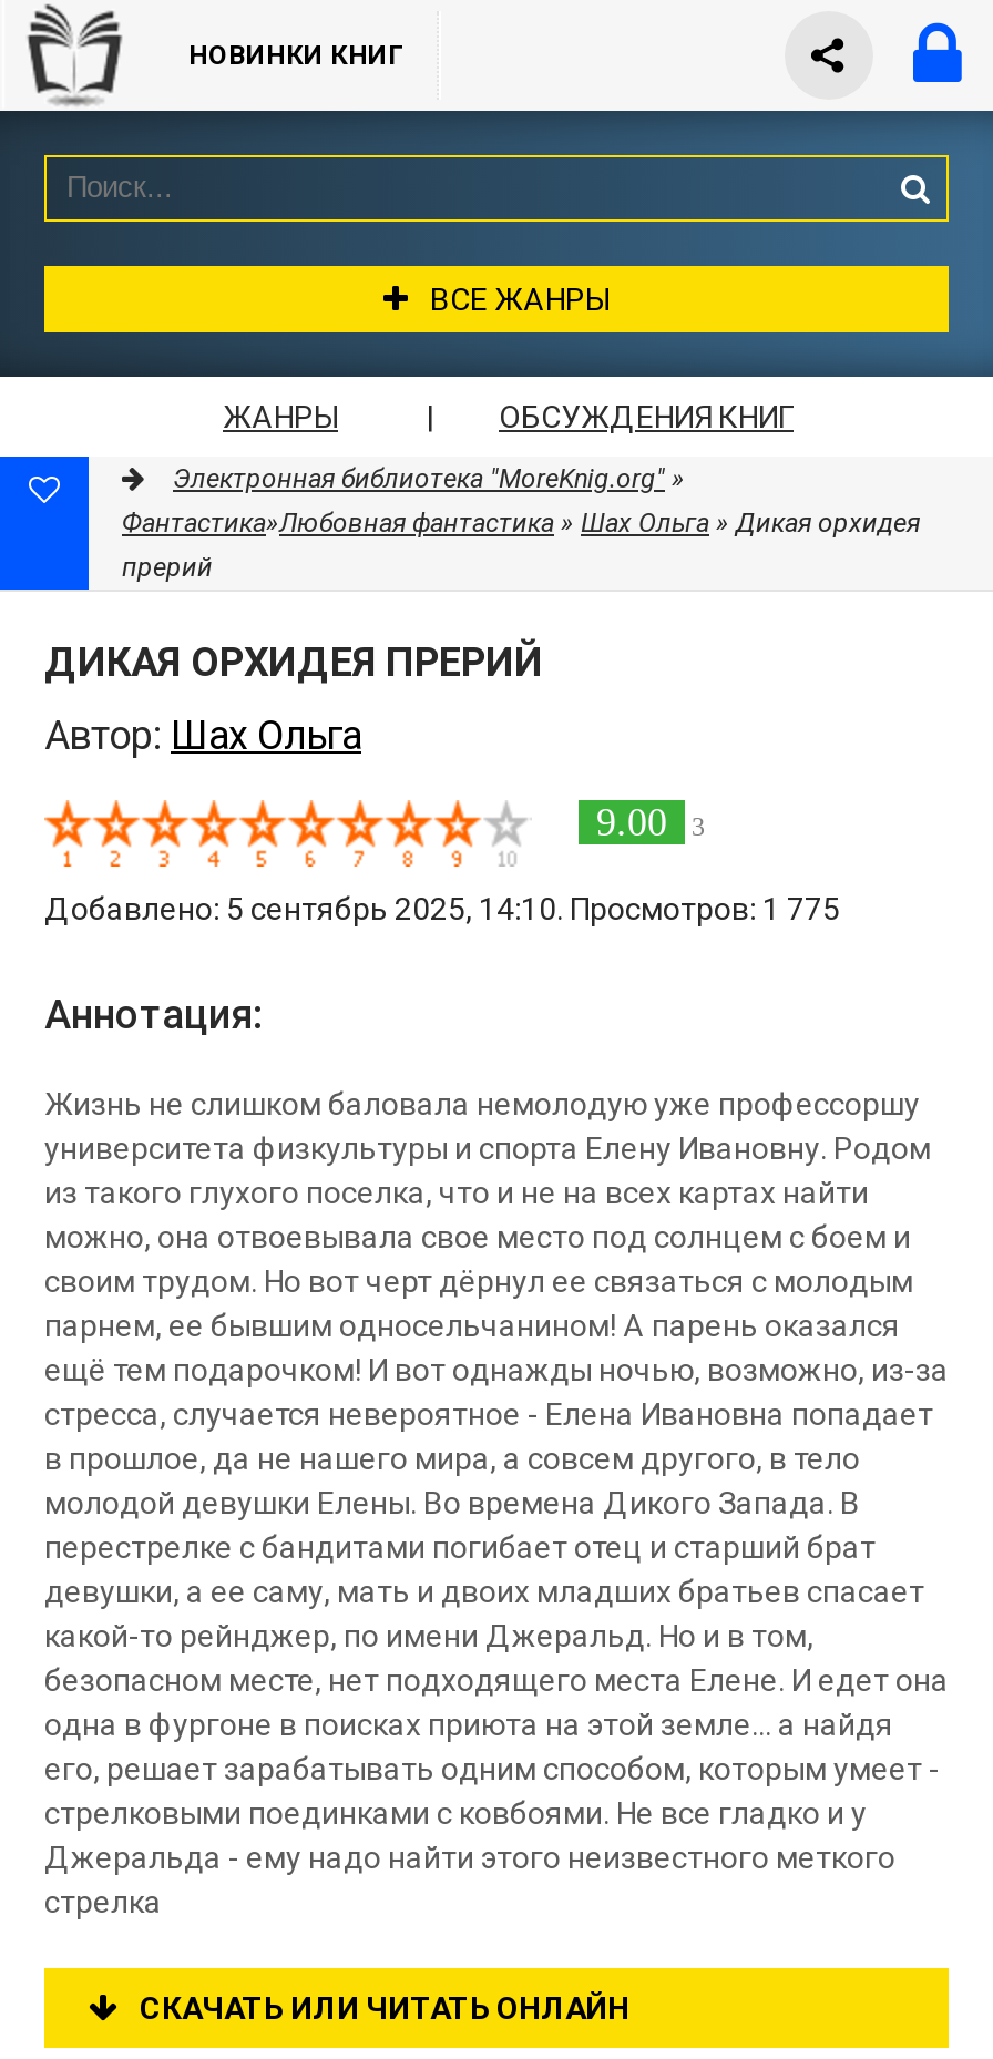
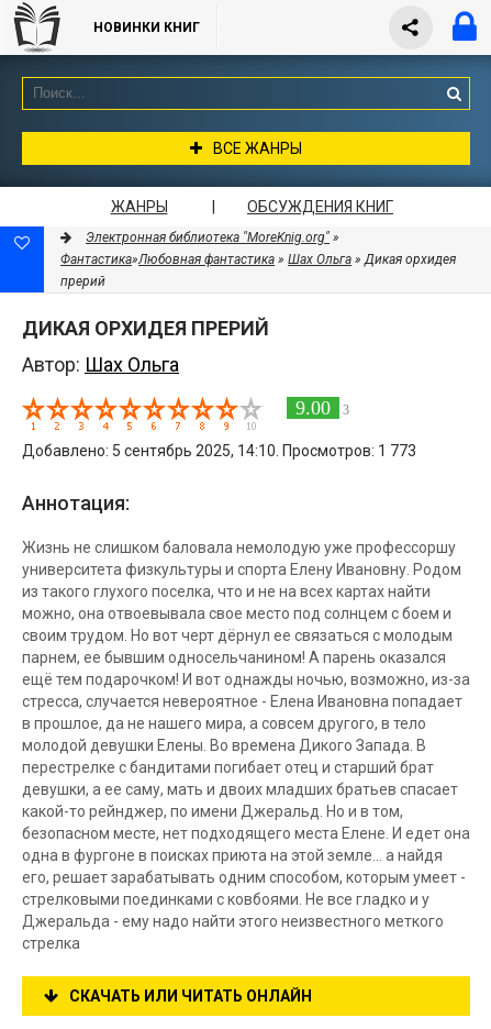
- Добавлено: 5 сентябрь 2025, 14:10. Просмотров: 1 775
+ Добавлено: 5 сентябрь 2025, 14:10. Просмотров: 1 773
